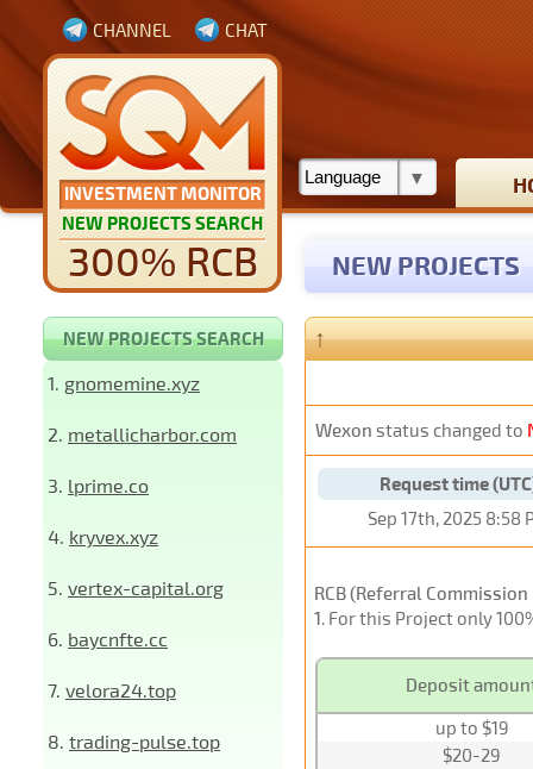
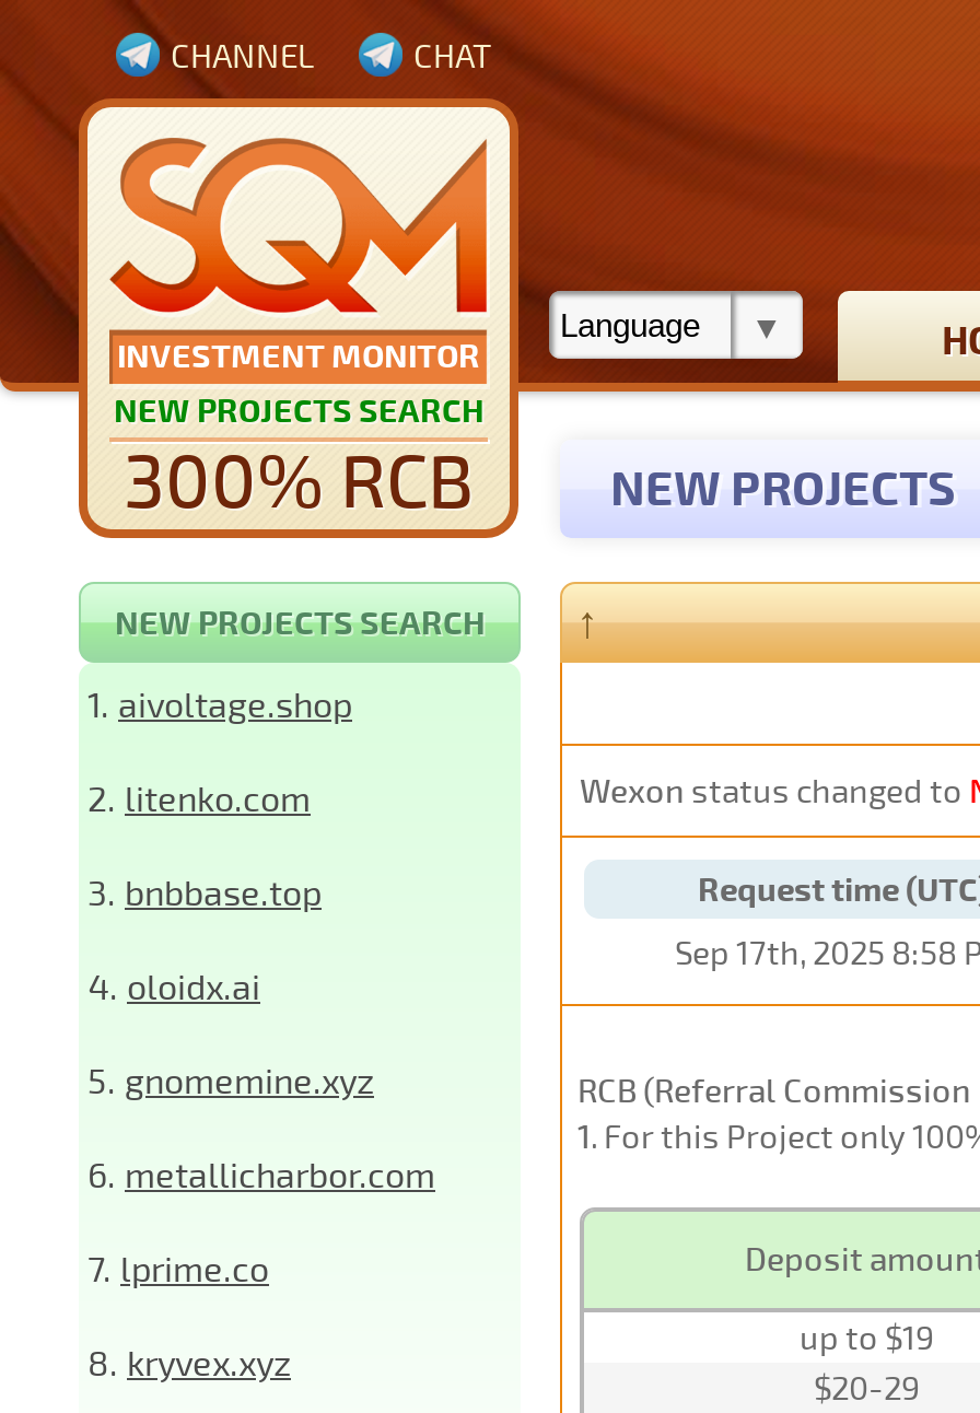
- 1. gnomemine.xyz
+ 1. aivoltage.shop

- 2. metallicharbor.com
+ 2. litenko.com

- 3. lprime.co
+ 3. bnbbase.top

- 4. kryvex.xyz
+ 4. oloidx.ai

- 5. vertex-capital.org
+ 5. gnomemine.xyz

- 6. baycnfte.cc
+ 6. metallicharbor.com

- 7. velora24.top
+ 7. lprime.co

- 8. trading-pulse.top
+ 8. kryvex.xyz
